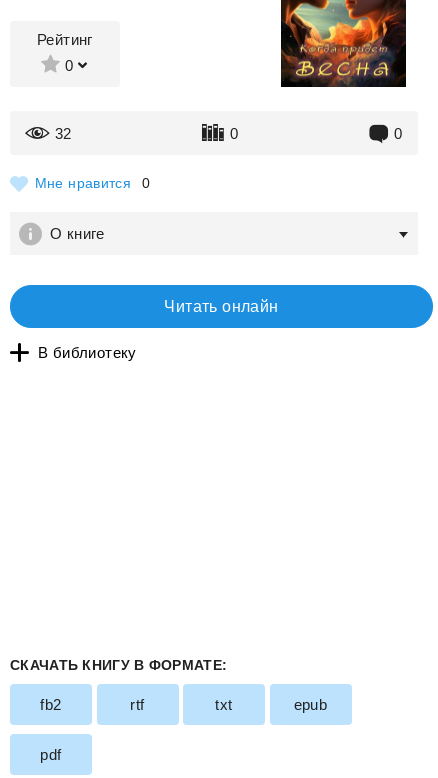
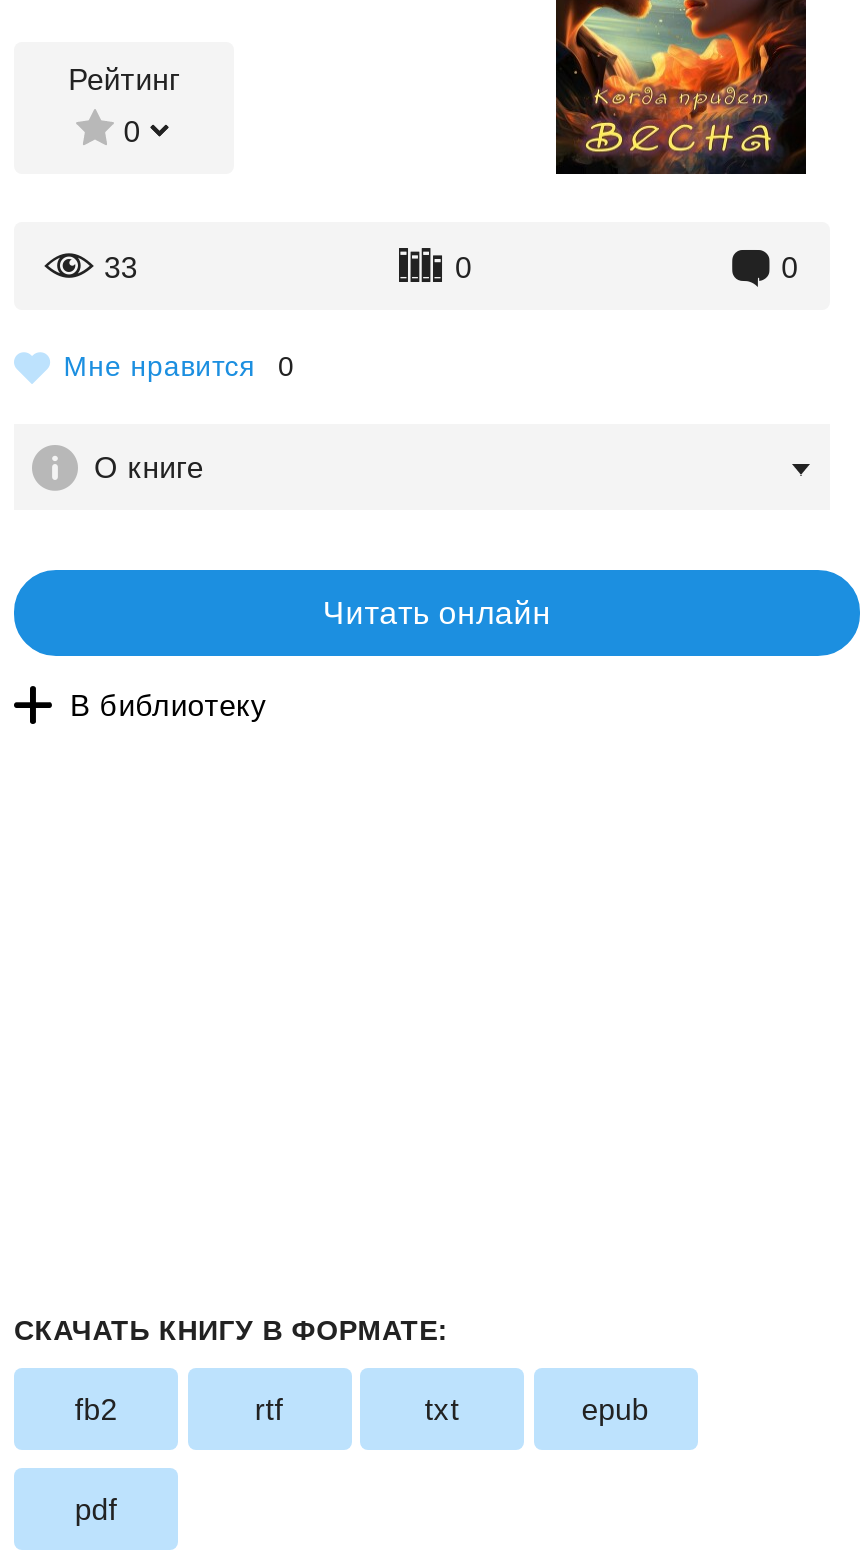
- 32
+ 33
